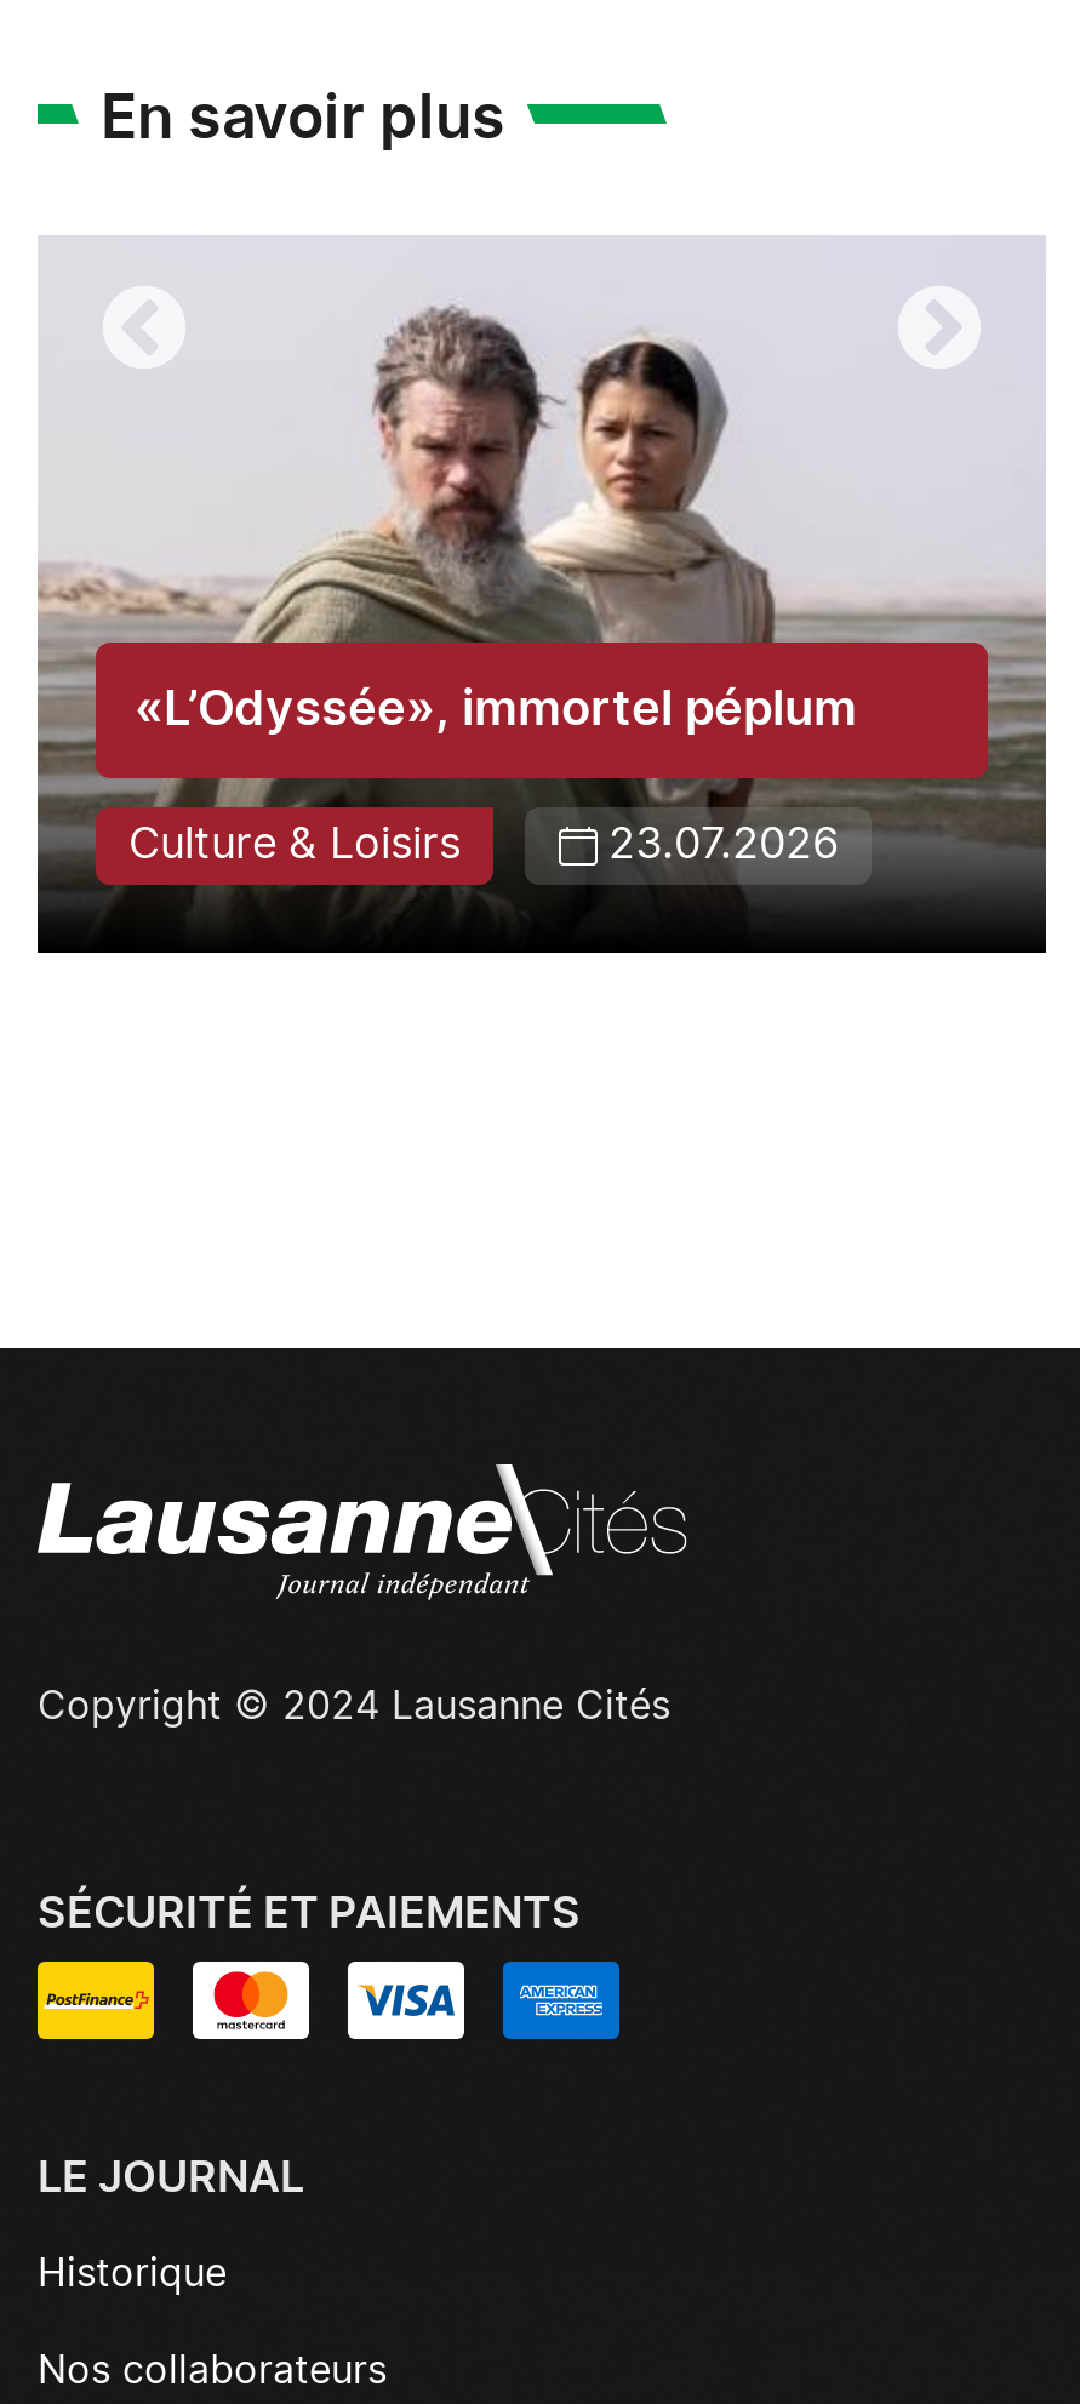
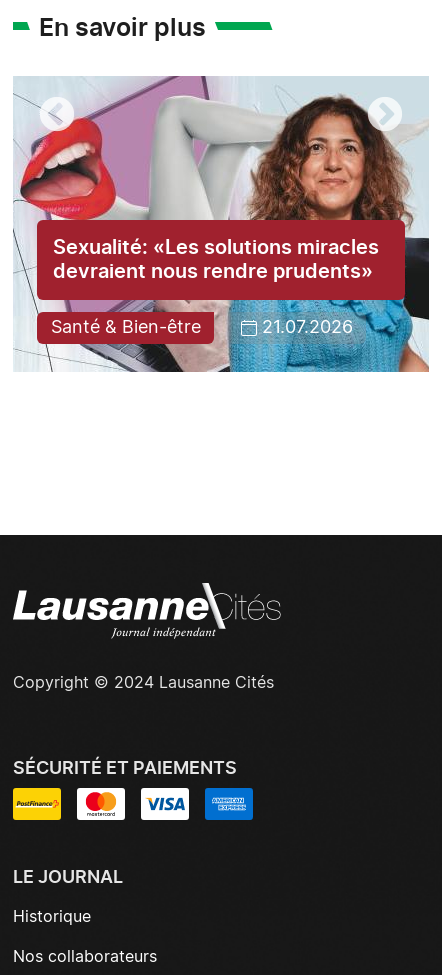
- [image]
- «L’Odyssée», immortel péplum
+ [image]
+ Sexualité: «Les solutions miracles
+ devraient nous rendre prudents»

- Culture & Loisirs
- 23.07.2026
+ Santé & Bien-être
+ 21.07.2026
